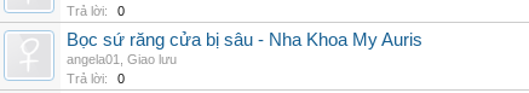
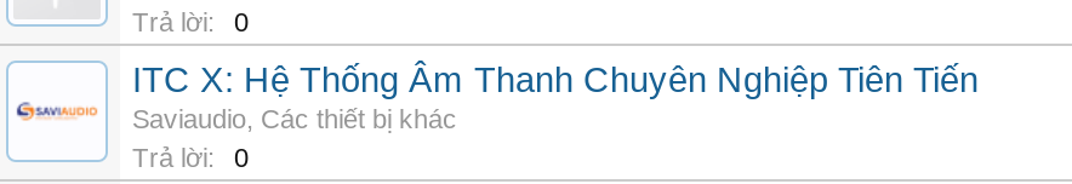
+ [image]

- Bọc sứ răng cửa bị sâu - Nha Khoa My Auris
- angela01, Giao lưu
+ ITC X: Hệ Thống Âm Thanh Chuyên Nghiệp Tiên Tiến
+ Saviaudio, Các thiết bị khác
